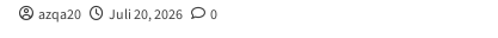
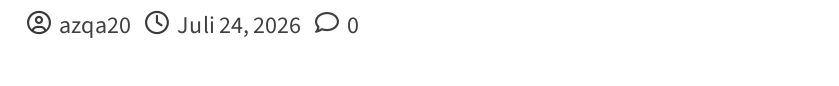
- azqa20 Juli 20, 2026 0
+ azqa20 Juli 24, 2026 0
